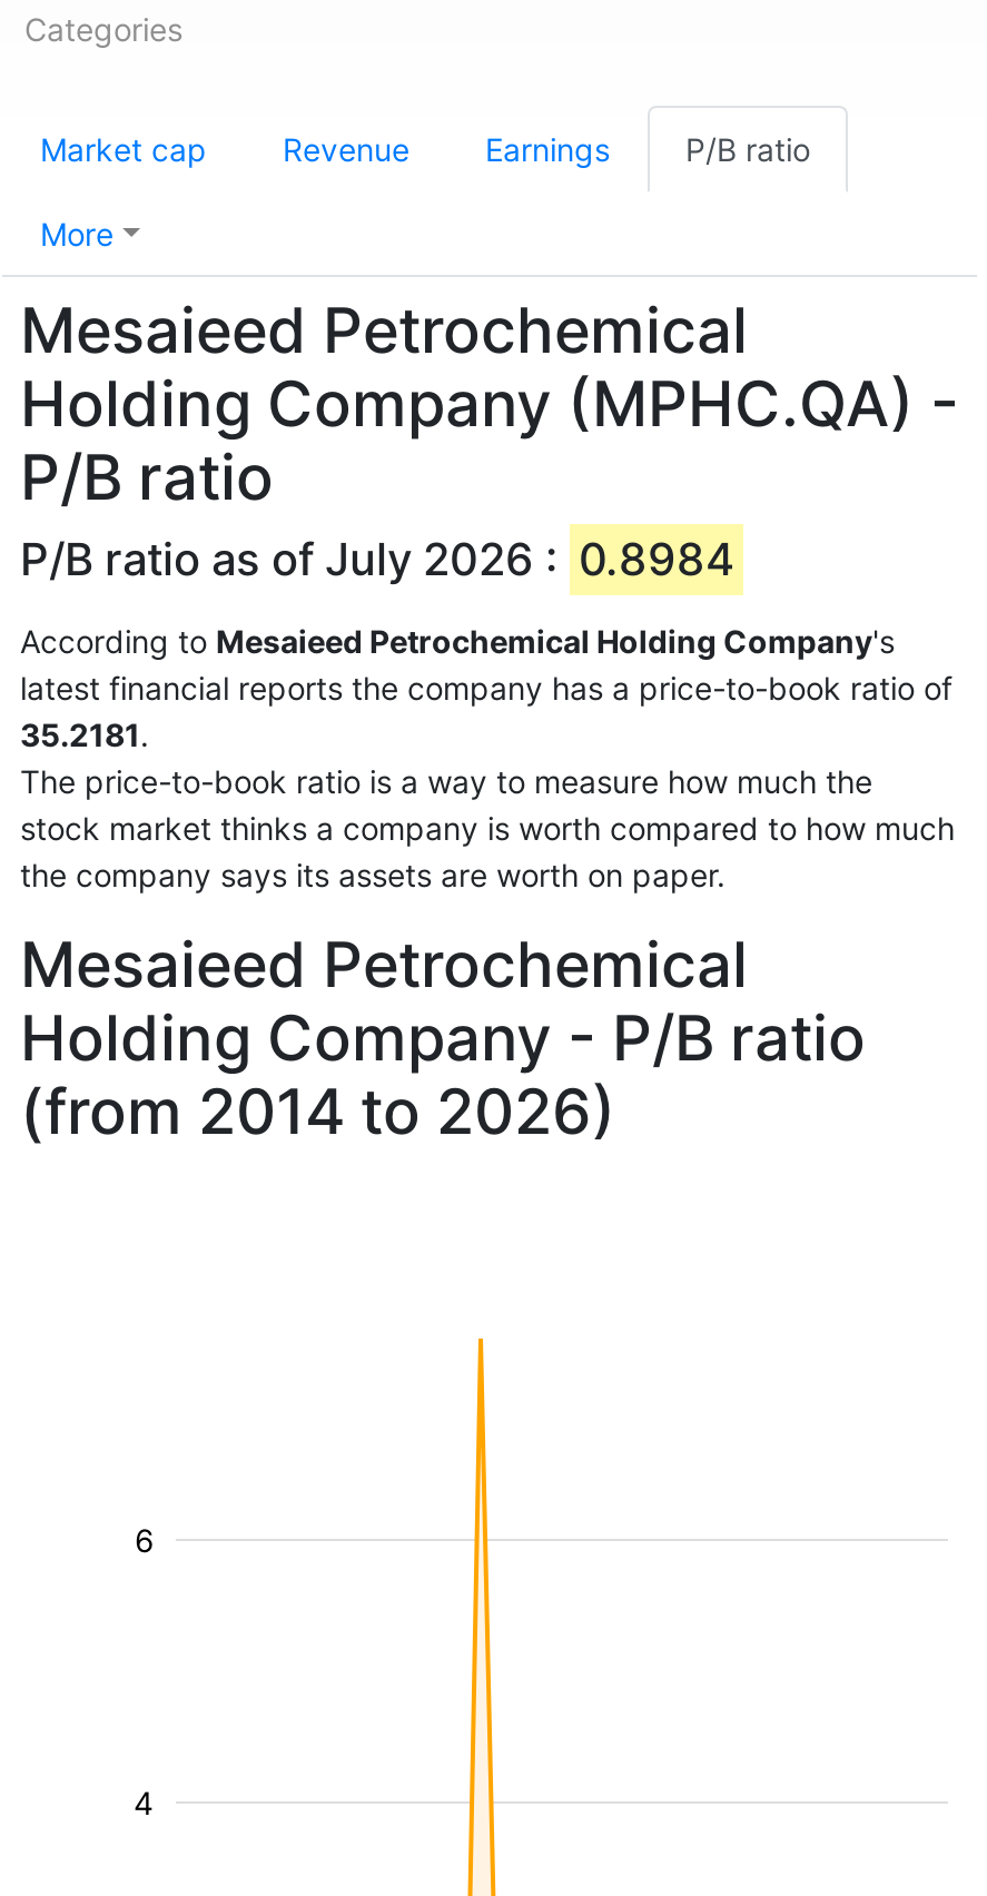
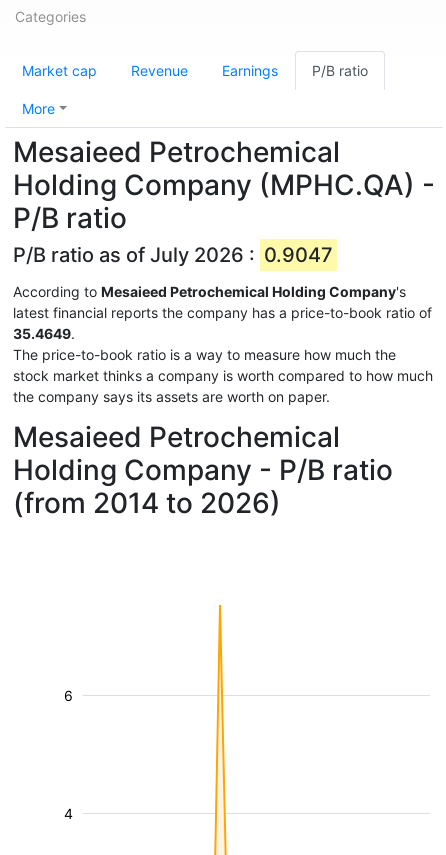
- P/B ratio as of July 2026 : 0.8984
+ P/B ratio as of July 2026 : 0.9047

- 35.2181.
+ 35.4649.
